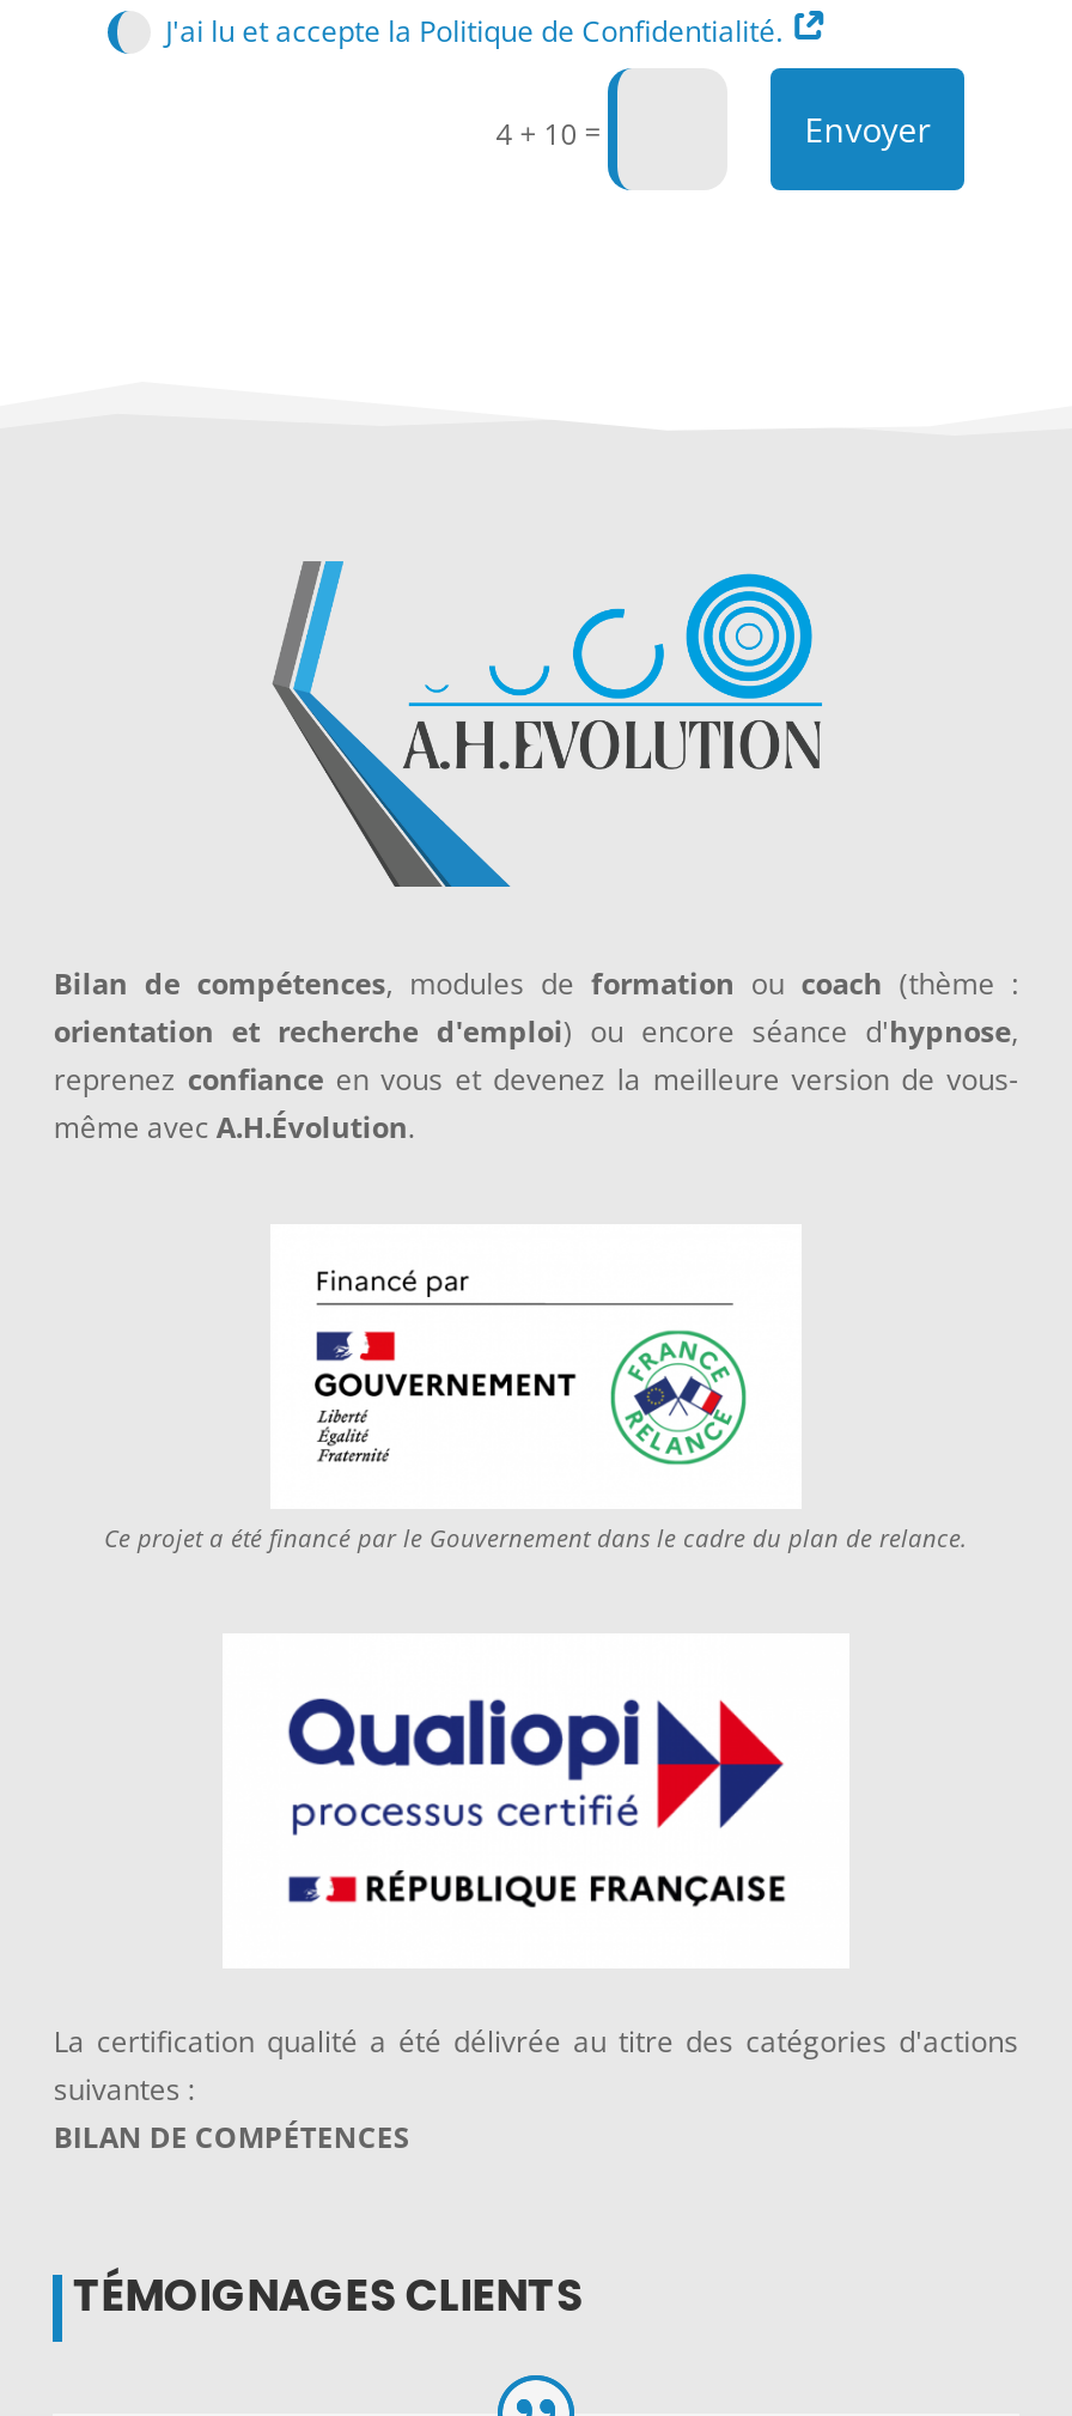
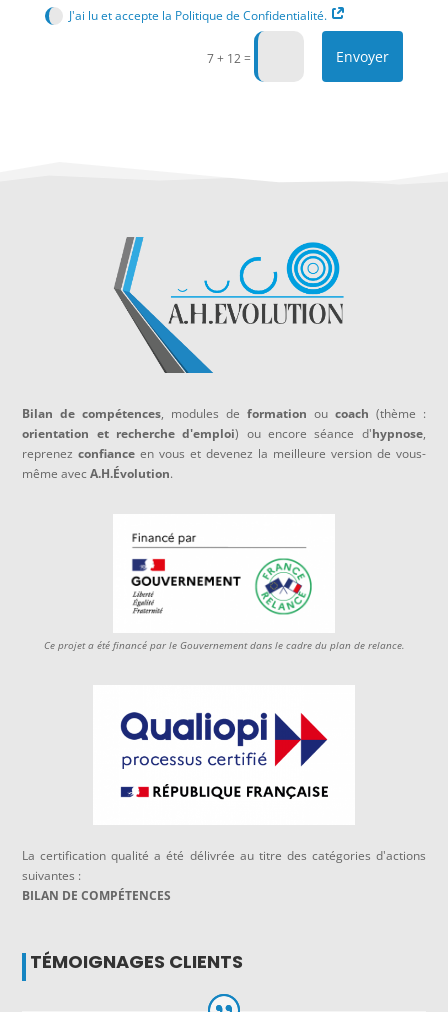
- 4 + 10 =
+ 7 + 12 =
